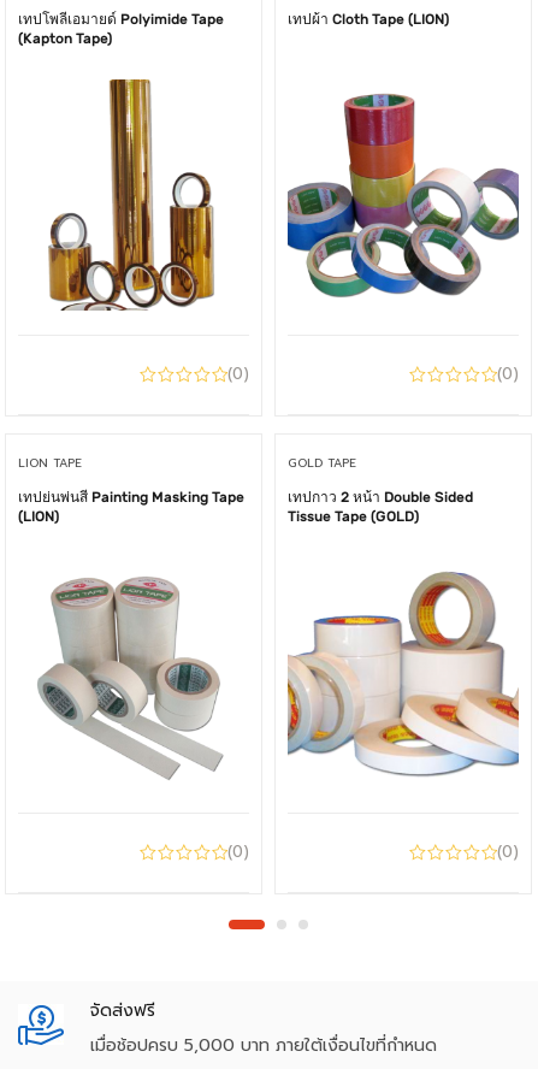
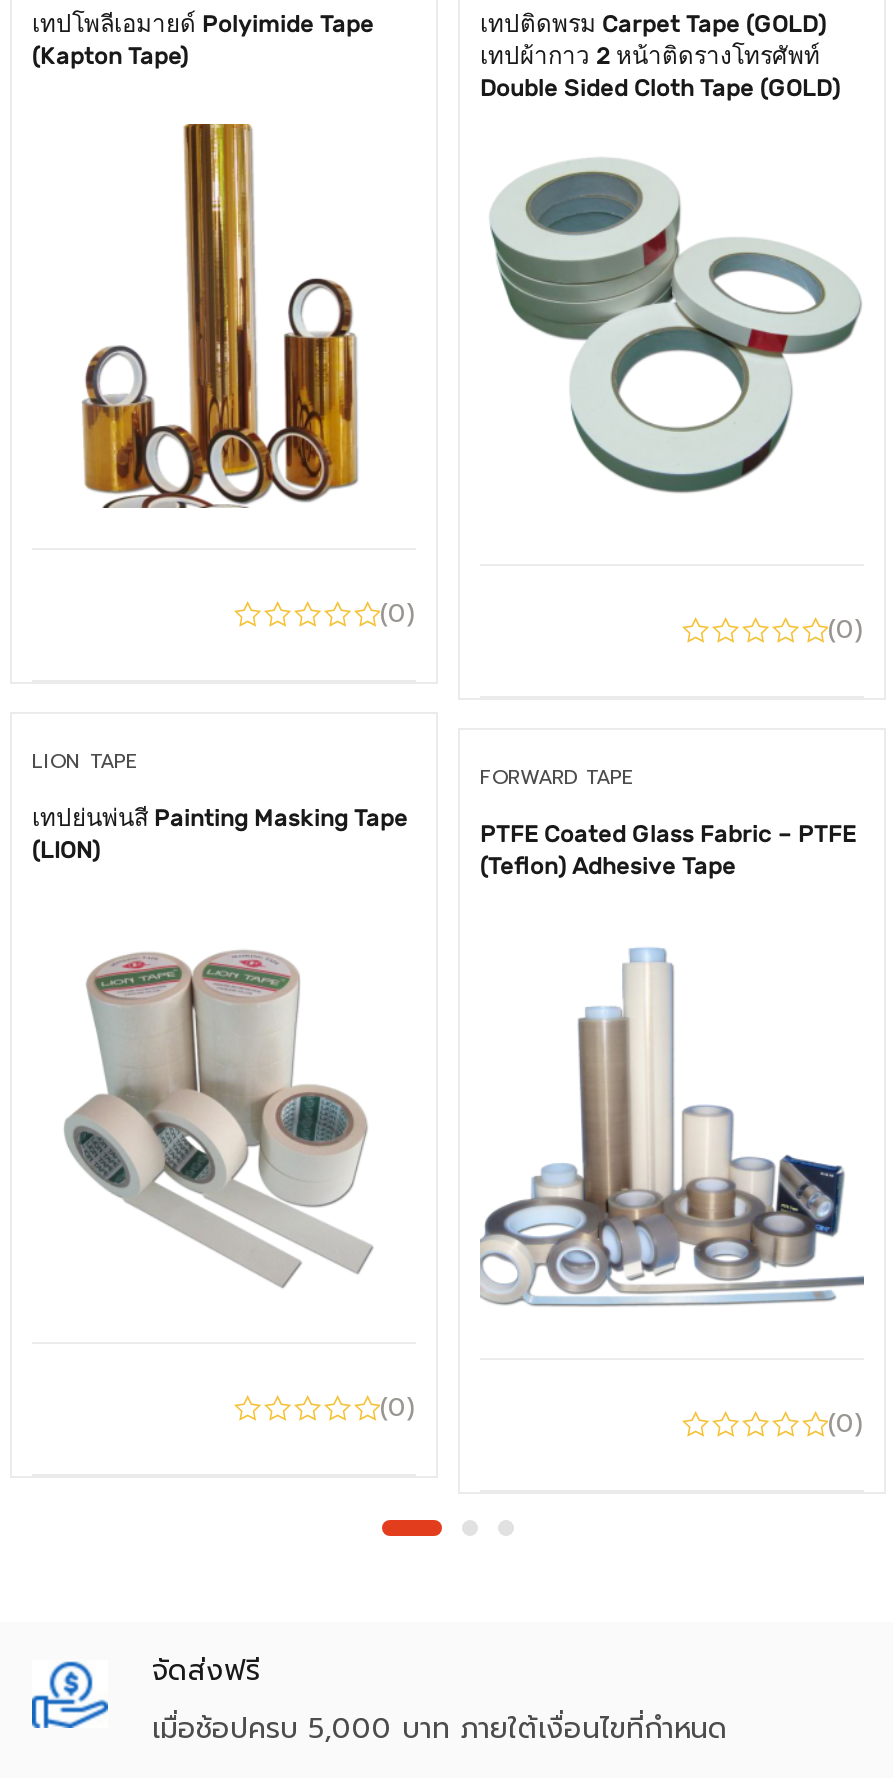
- เทปผ้า Cloth Tape (LION)
+ เทปติดพรม Carpet Tape (GOLD)
+ เทปผ้ากาว 2 หน้าติดรางโทรศัพท์
+ Double Sided Cloth Tape (GOLD)

- [image]
+ [image]

- GOLD TAPE
+ FORWARD TAPE

- เทปกาว 2 หน้า Double Sided
- Tissue Tape (GOLD)
+ PTFE Coated Glass Fabric – PTFE
+ (Teflon) Adhesive Tape

- [image]
+ [image]
